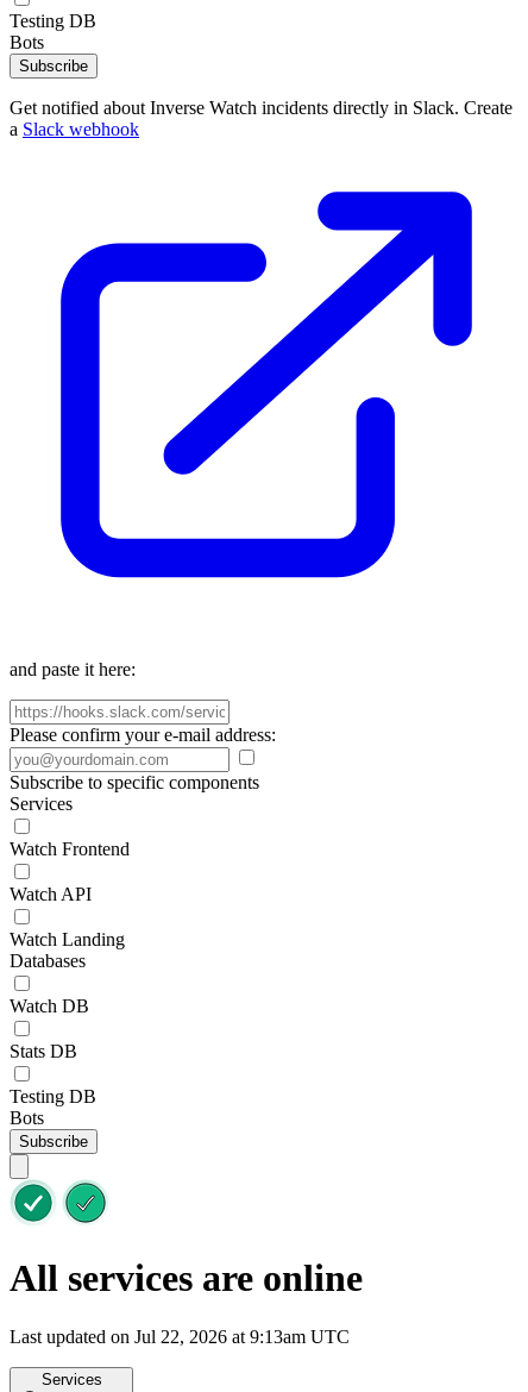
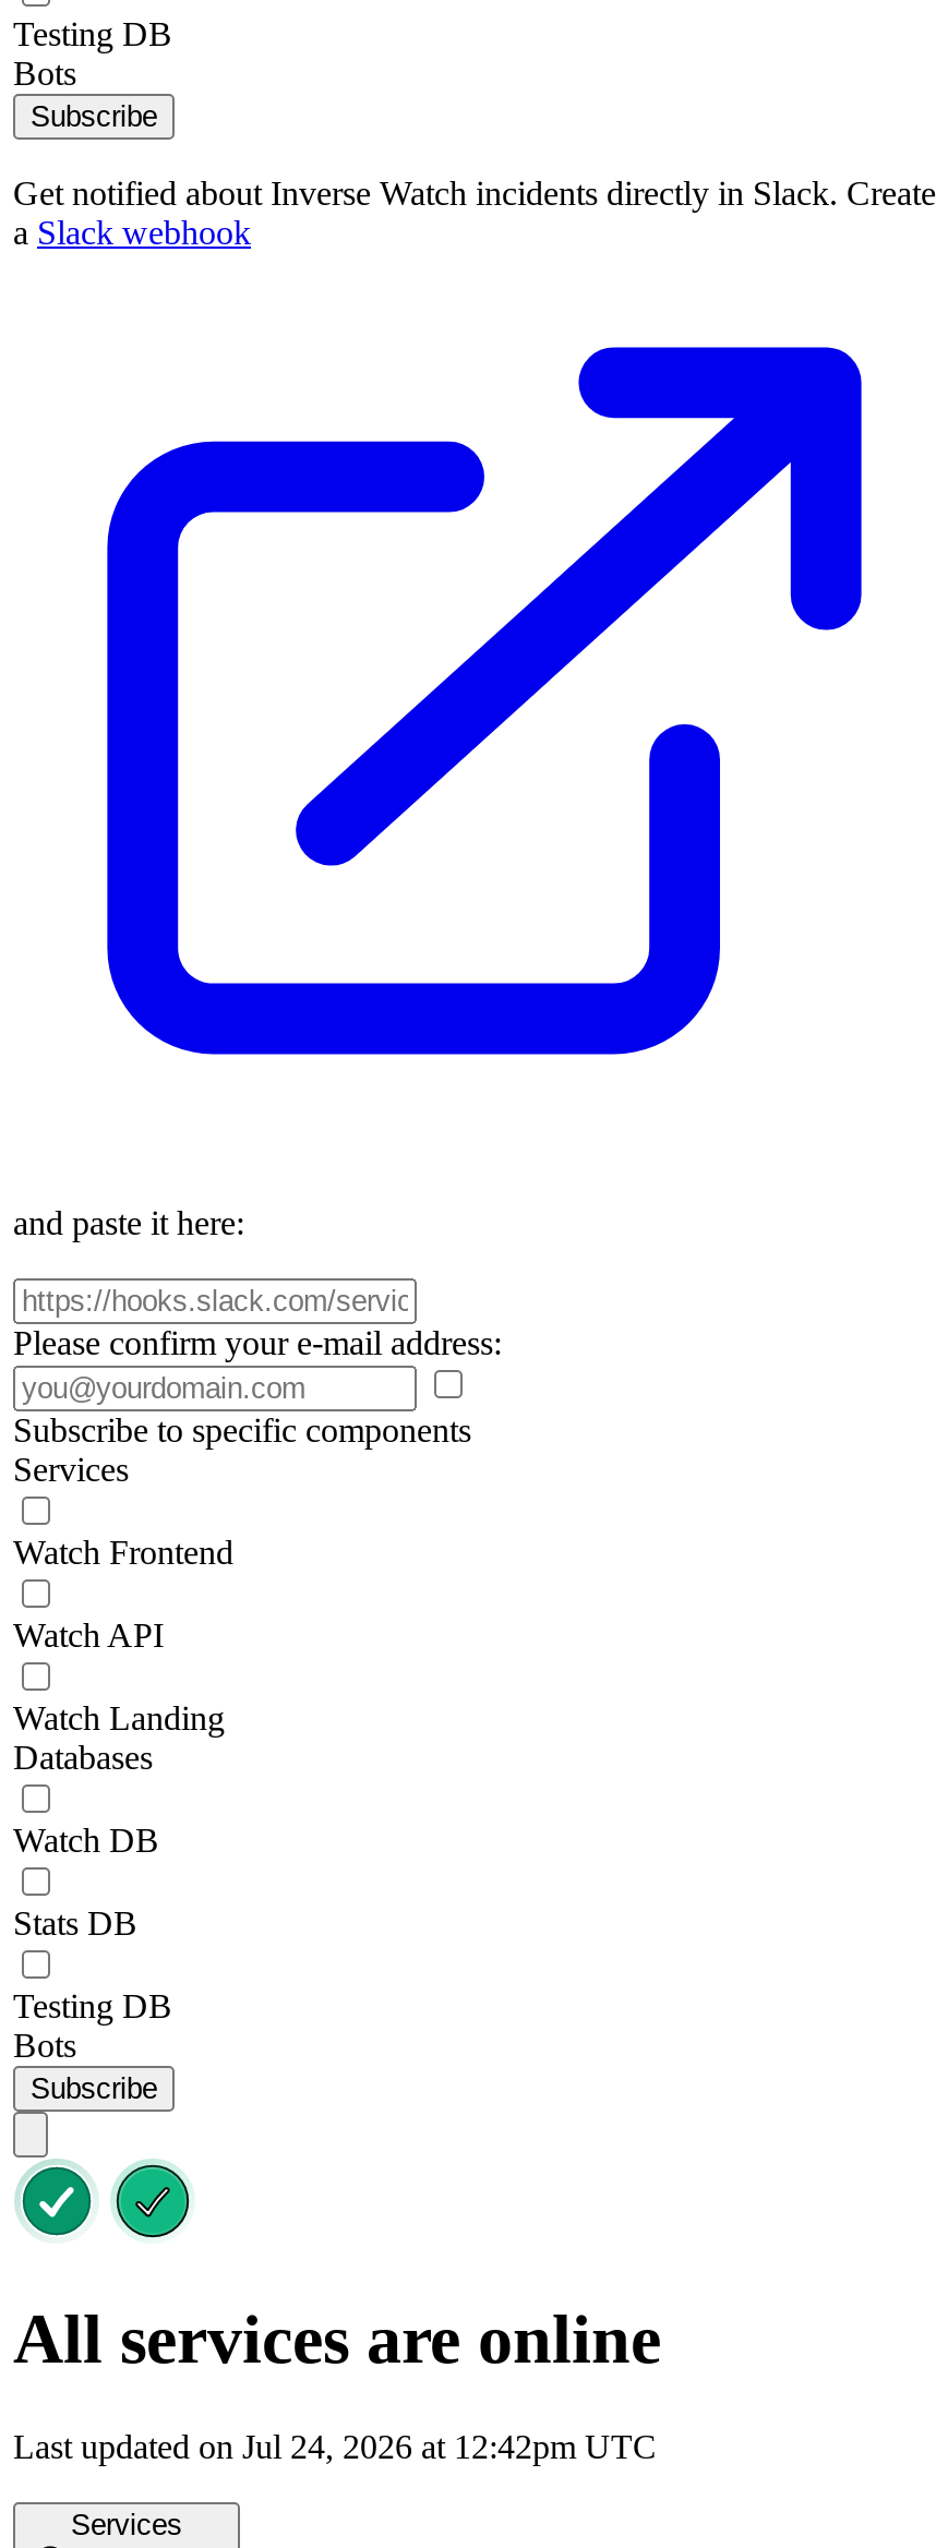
- Last updated on Jul 22, 2026 at 9:13am UTC
+ Last updated on Jul 24, 2026 at 12:42pm UTC
